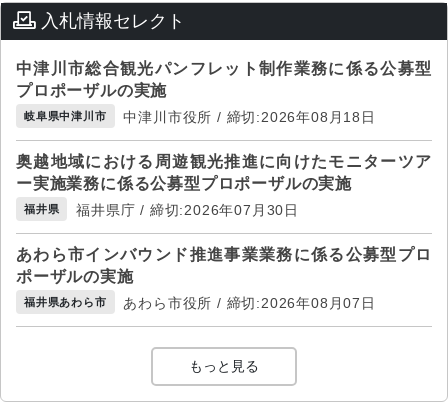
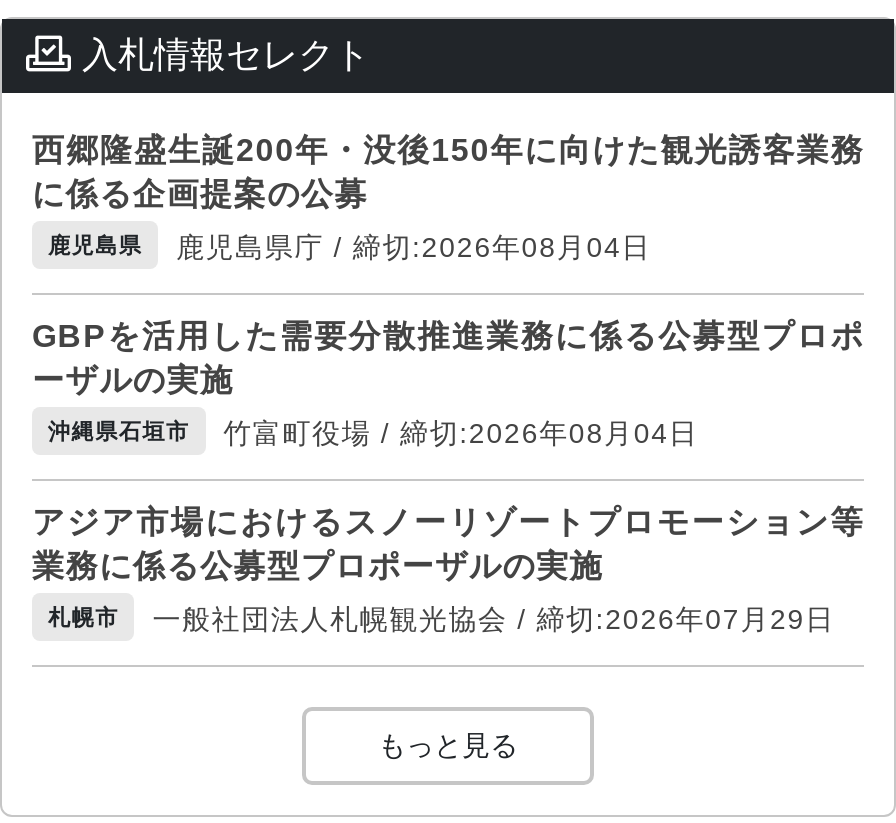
- 中津川市総合観光パンフレット制作業務に係る公募型
- プロポーザルの実施
+ 西郷隆盛生誕200年・没後150年に向けた観光誘客業務
+ に係る企画提案の公募

- 岐阜県中津川市
- 中津川市役所 / 締切:2026年08月18日
+ 鹿児島県
+ 鹿児島県庁 / 締切:2026年08月04日

- 奥越地域における周遊観光推進に向けたモニターツア
- ー実施業務に係る公募型プロポーザルの実施
+ GBPを活用した需要分散推進業務に係る公募型プロポ
+ ーザルの実施

- 福井県
- 福井県庁 / 締切:2026年07月30日
+ 沖縄県石垣市
+ 竹富町役場 / 締切:2026年08月04日

- あわら市インバウンド推進事業業務に係る公募型プロ
- ポーザルの実施
+ アジア市場におけるスノーリゾートプロモーション等
+ 業務に係る公募型プロポーザルの実施

- 福井県あわら市
- あわら市役所 / 締切:2026年08月07日
+ 札幌市
+ 一般社団法人札幌観光協会 / 締切:2026年07月29日
